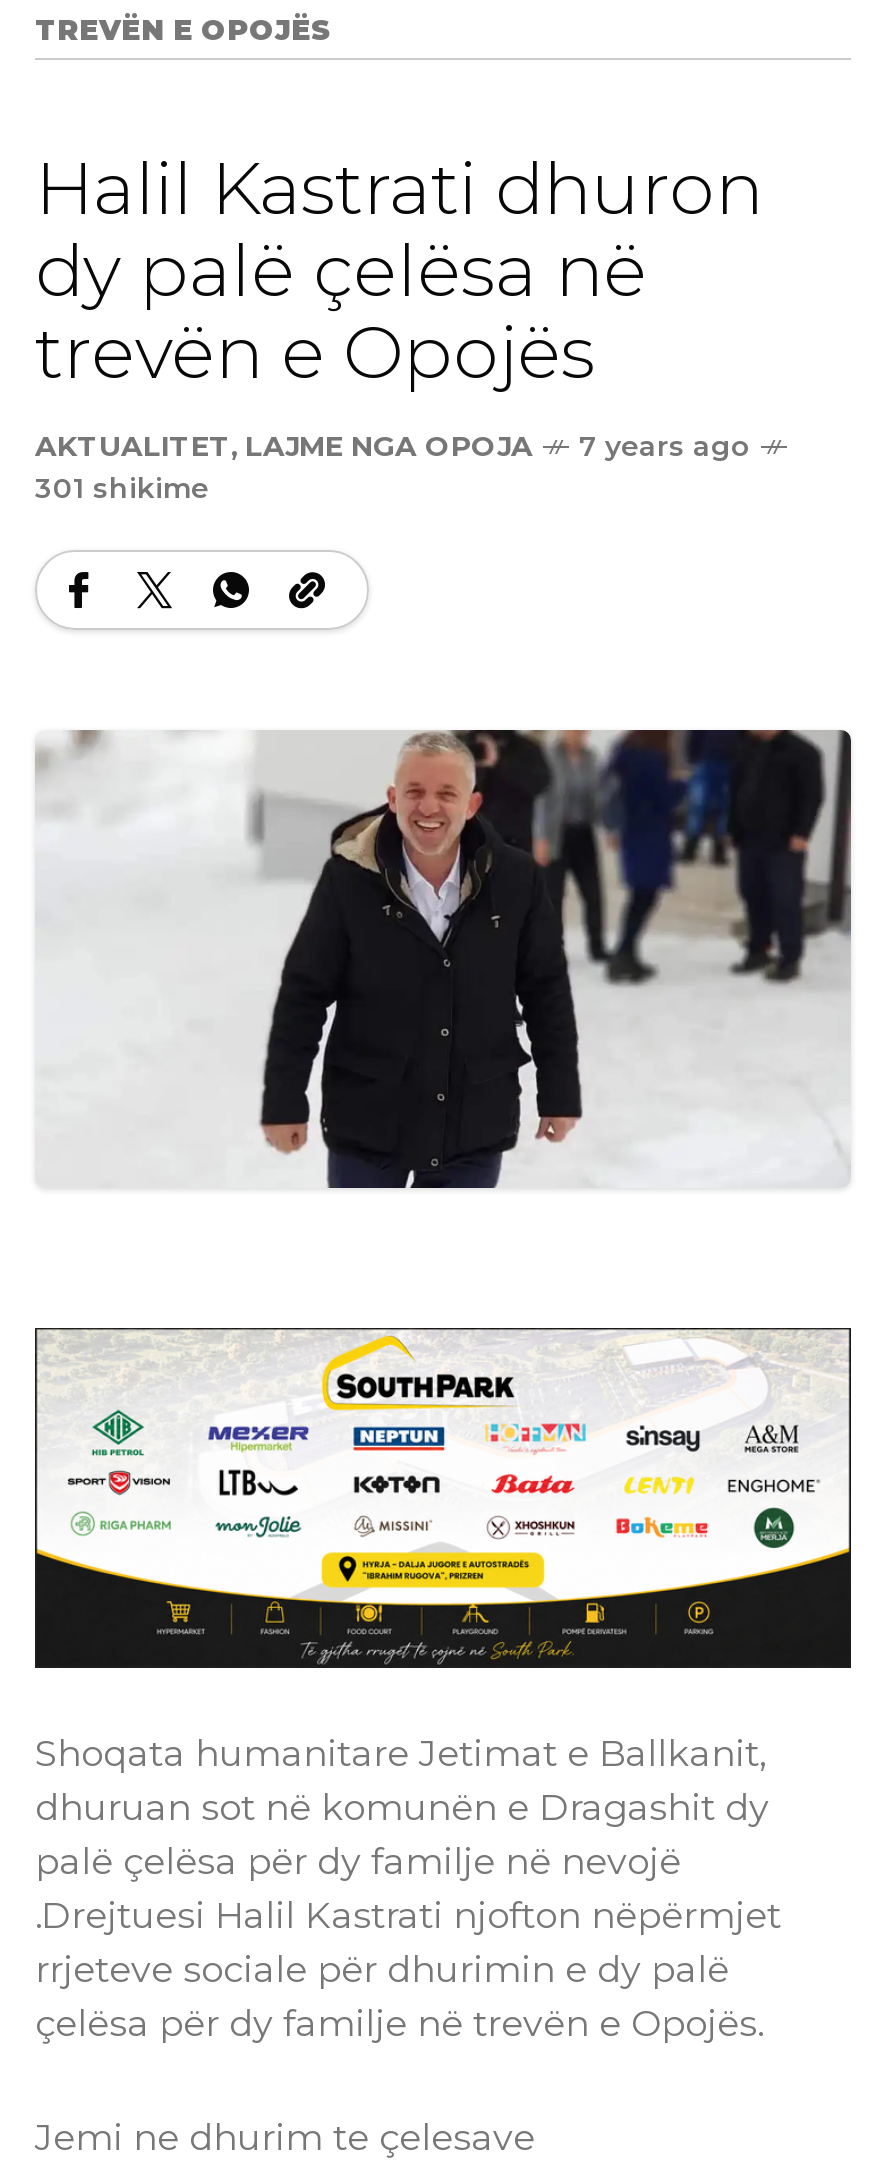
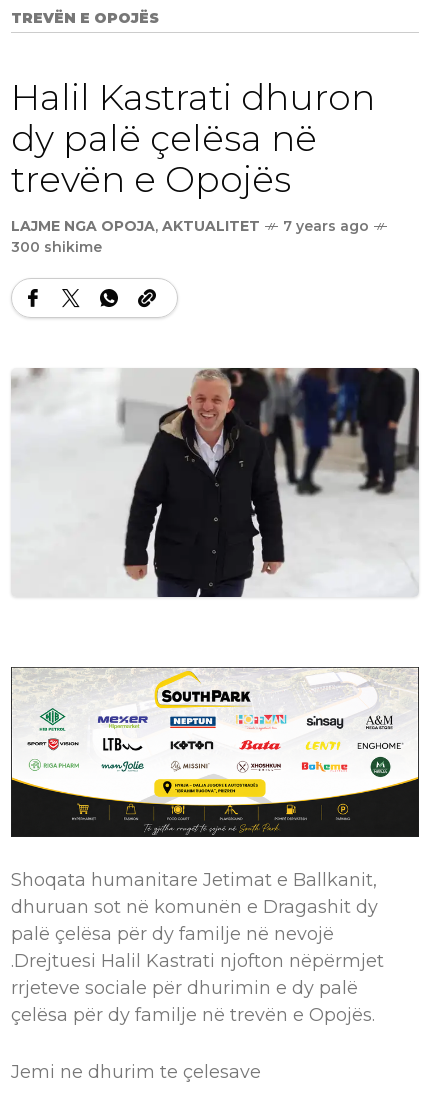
- AKTUALITET, LAJME NGA OPOJA
+ LAJME NGA OPOJA, AKTUALITET

- 301 shikime
+ 300 shikime
